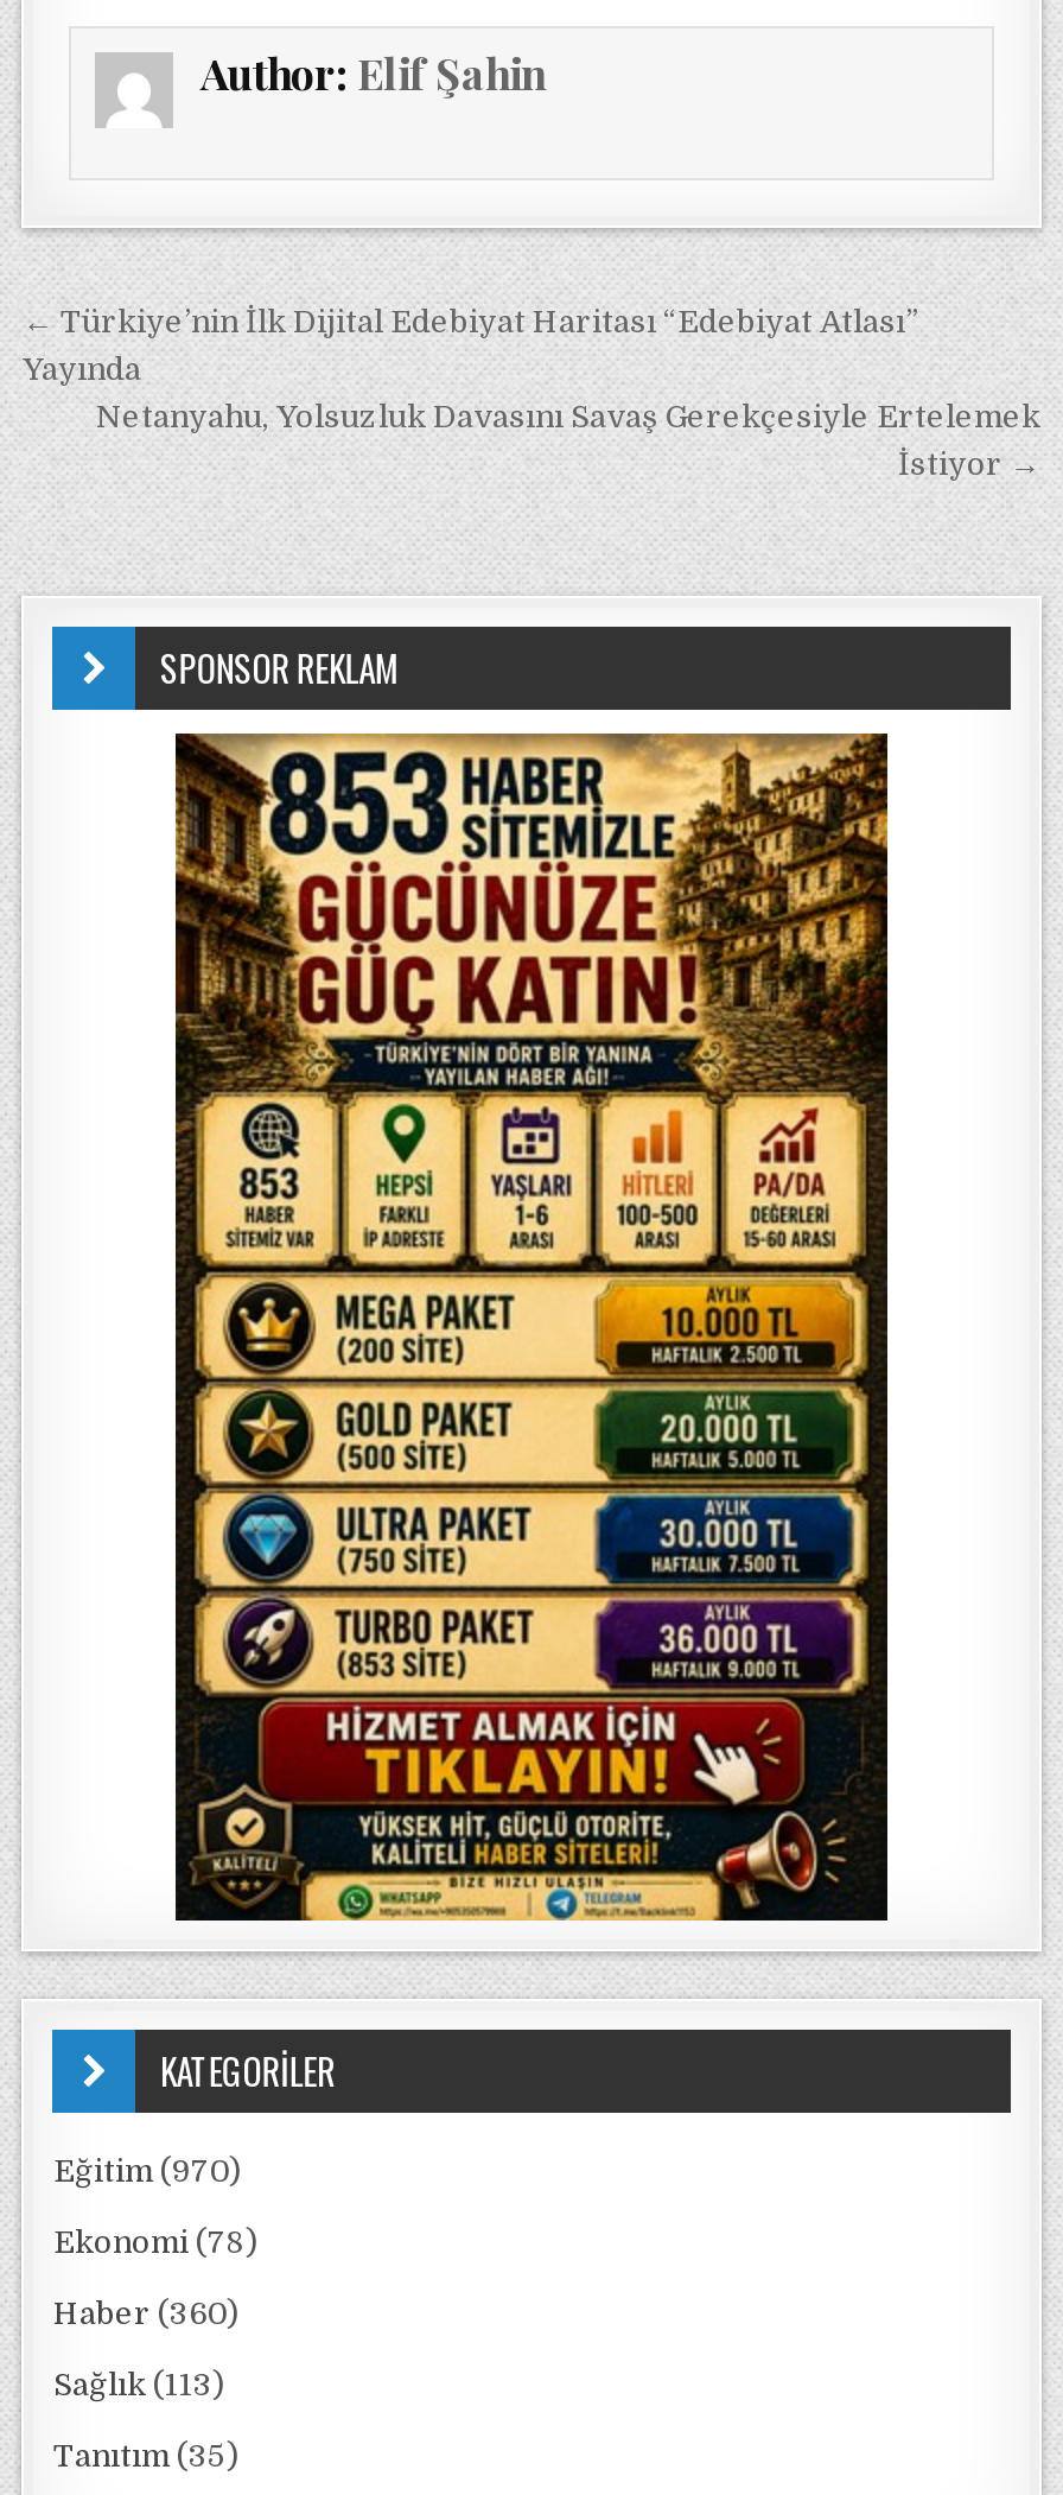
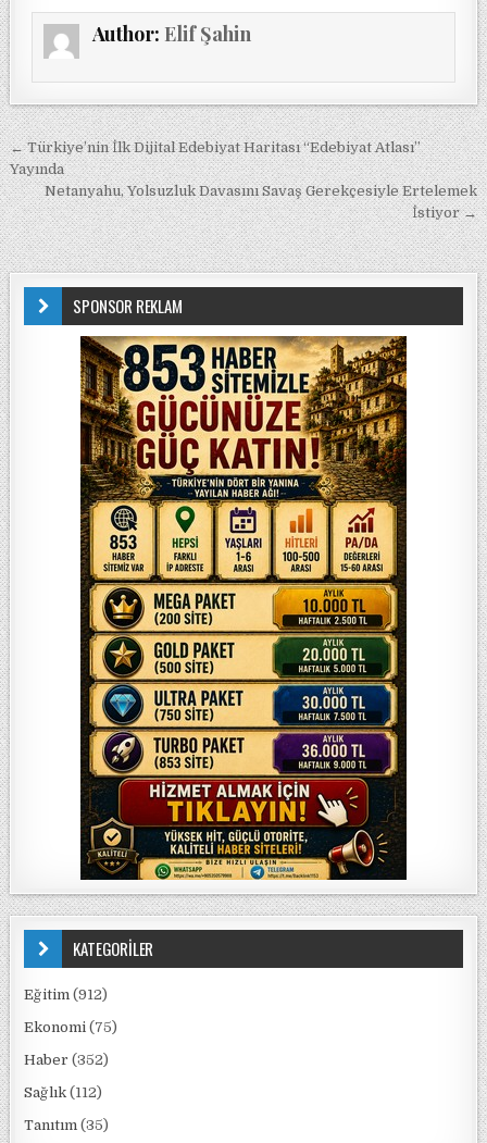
- Eğitim (970)
+ Eğitim (912)

- Ekonomi (78)
+ Ekonomi (75)

- Haber (360)
+ Haber (352)

- Sağlık (113)
+ Sağlık (112)
